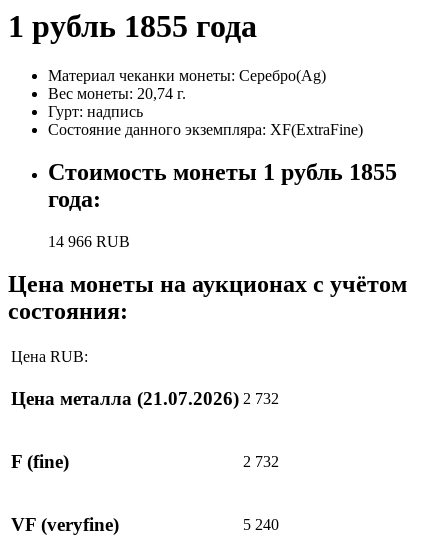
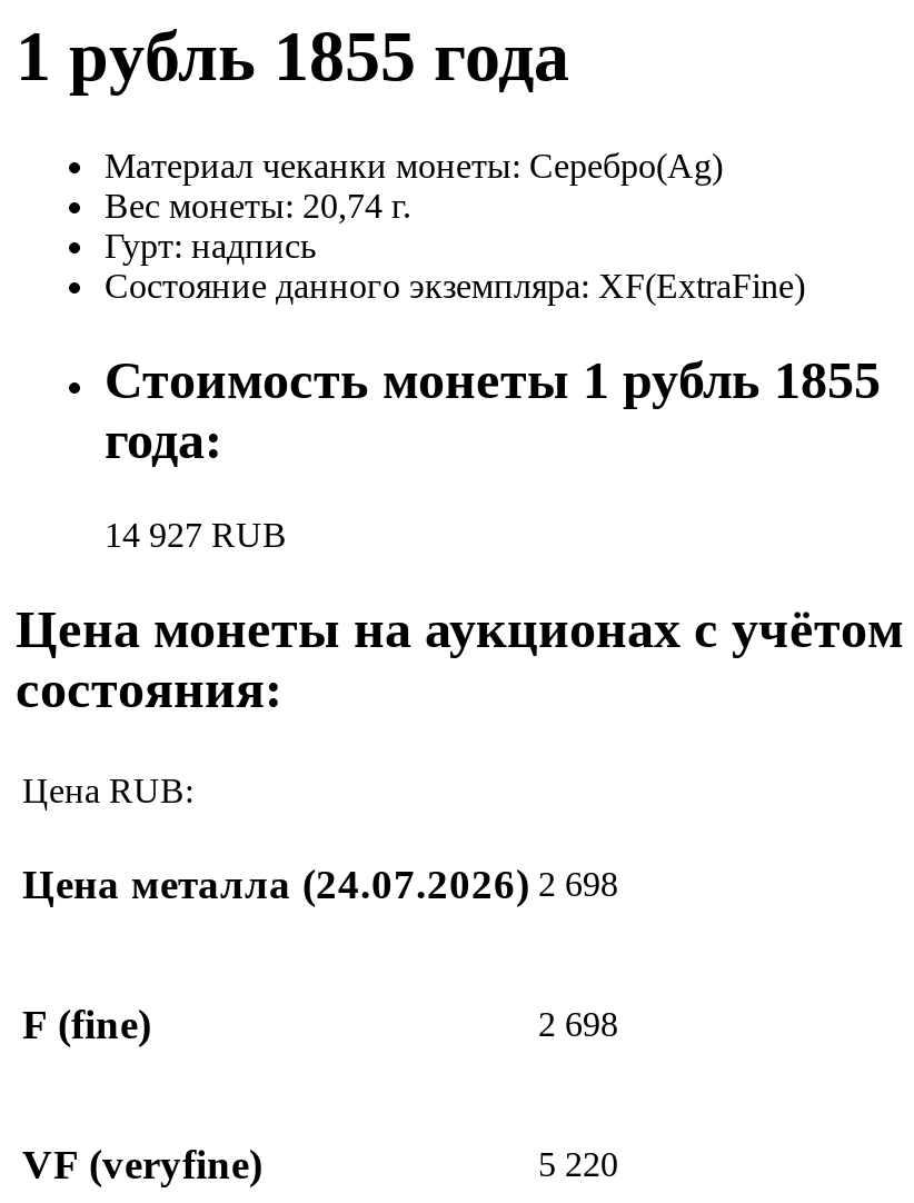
- 14 966 RUB
+ 14 927 RUB

- Цена металла (21.07.2026) 2 732
+ Цена металла (24.07.2026) 2 698

- 2 732
+ 2 698

- 5 240
+ 5 220
